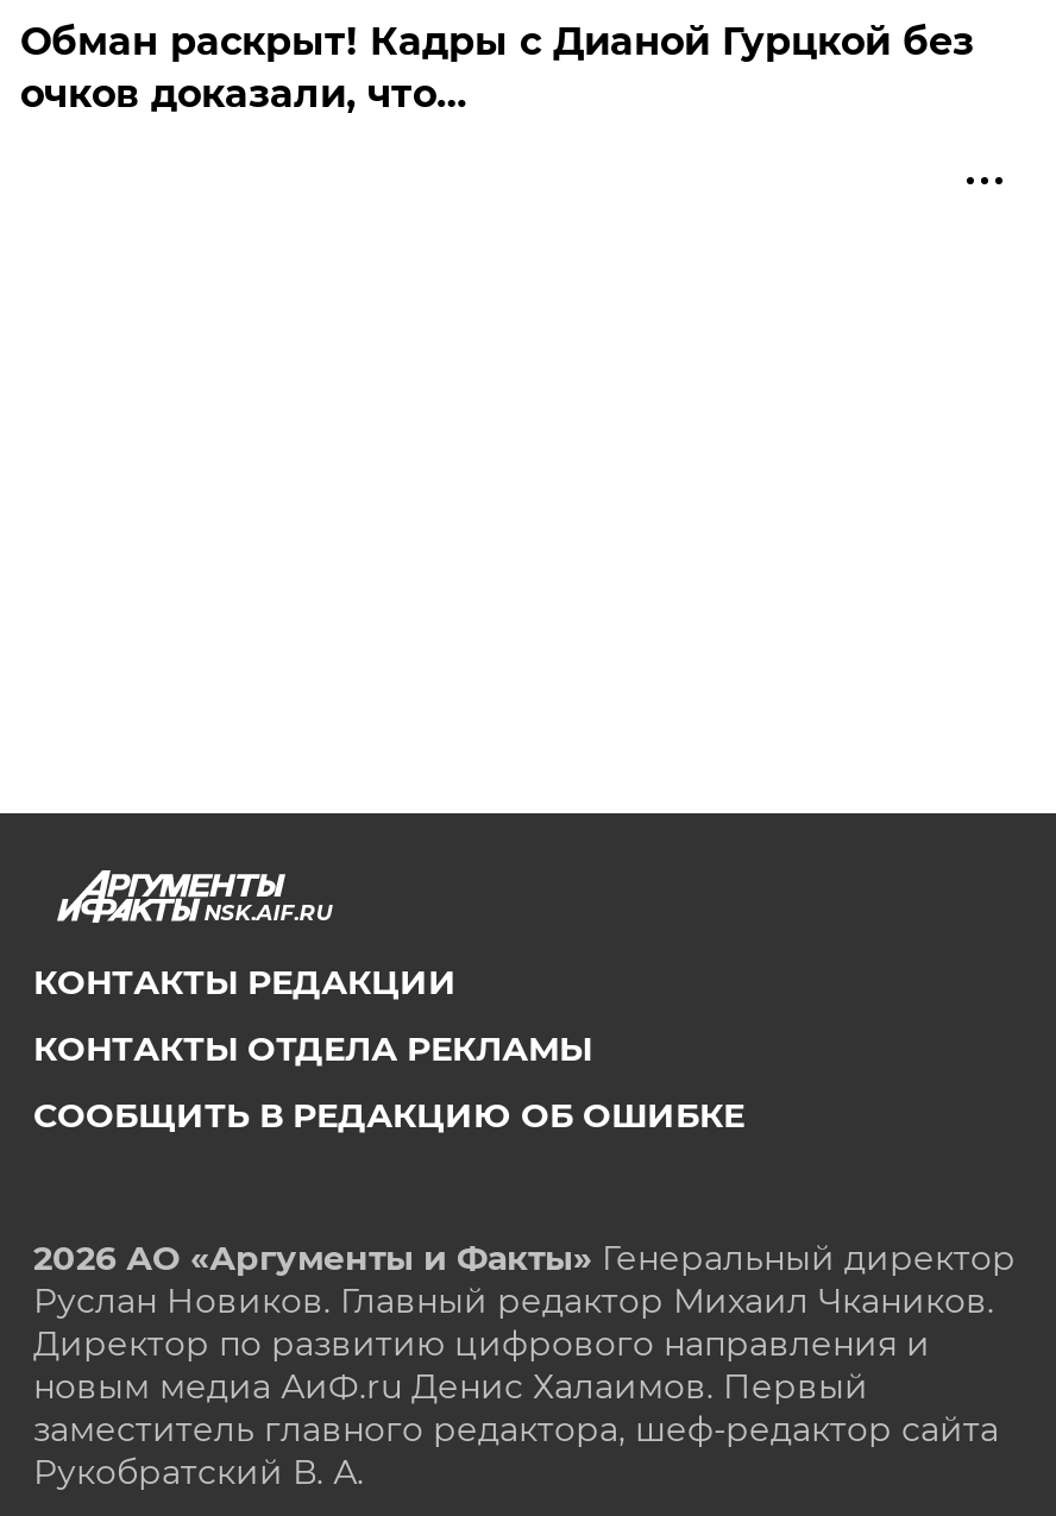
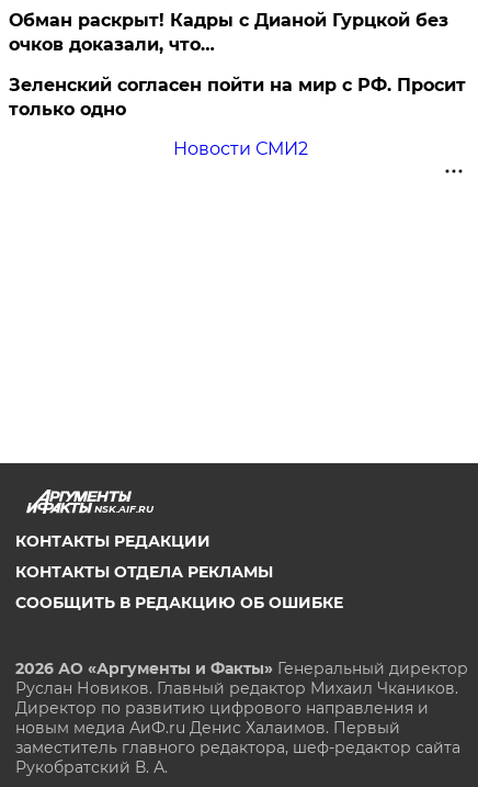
+ Зеленский согласен пойти на мир с РФ. Просит
+ только одно
+ Новости СМИ2
